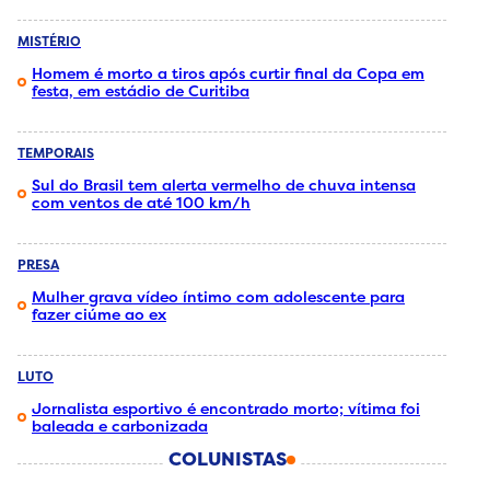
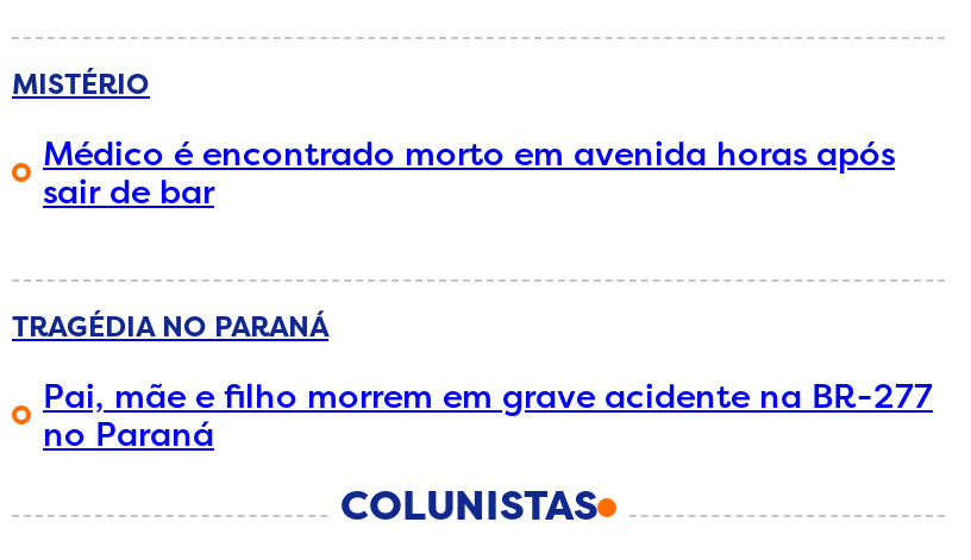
- Homem é morto a tiros após curtir final da Copa em
- festa, em estádio de Curitiba
- TEMPORAIS
- Sul do Brasil tem alerta vermelho de chuva intensa
- com ventos de até 100 km/h
- PRESA
- Mulher grava vídeo íntimo com adolescente para
- fazer ciúme ao ex
- LUTO
- Jornalista esportivo é encontrado morto; vítima foi
- baleada e carbonizada
+ Médico é encontrado morto em avenida horas após
+ sair de bar
+ TRAGÉDIA NO PARANÁ
+ Pai, mãe e filho morrem em grave acidente na BR-277
+ no Paraná
